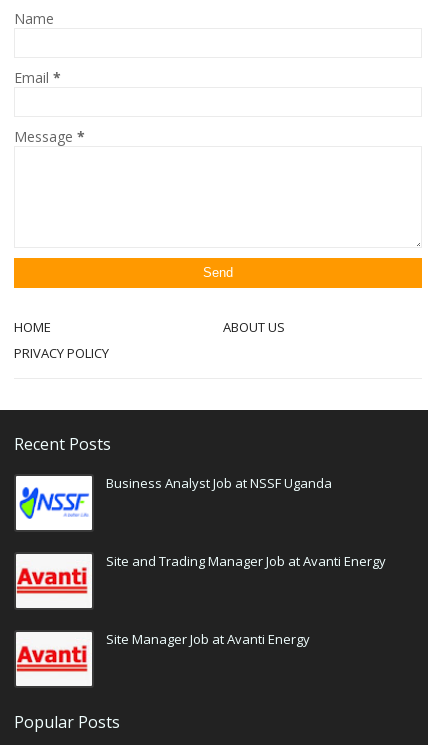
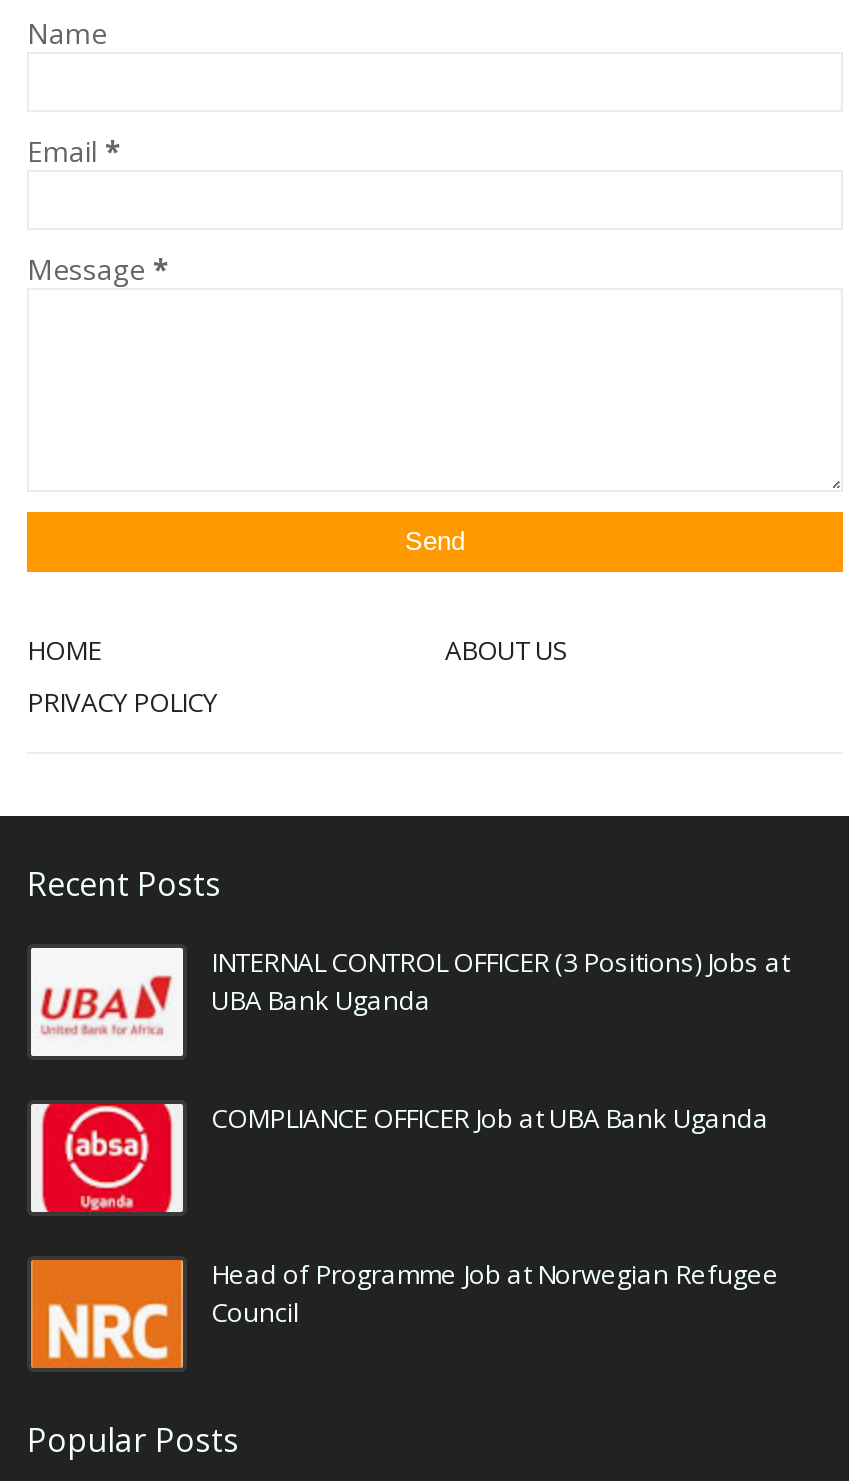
- [image]
- Business Analyst Job at NSSF Uganda
+ [image]
+ INTERNAL CONTROL OFFICER (3 Positions) Jobs at
+ UBA Bank Uganda

- [image]
- Site and Trading Manager Job at Avanti Energy
+ [image]
+ COMPLIANCE OFFICER Job at UBA Bank Uganda

- [image]
- Site Manager Job at Avanti Energy
+ [image]
+ Head of Programme Job at Norwegian Refugee
+ Council
